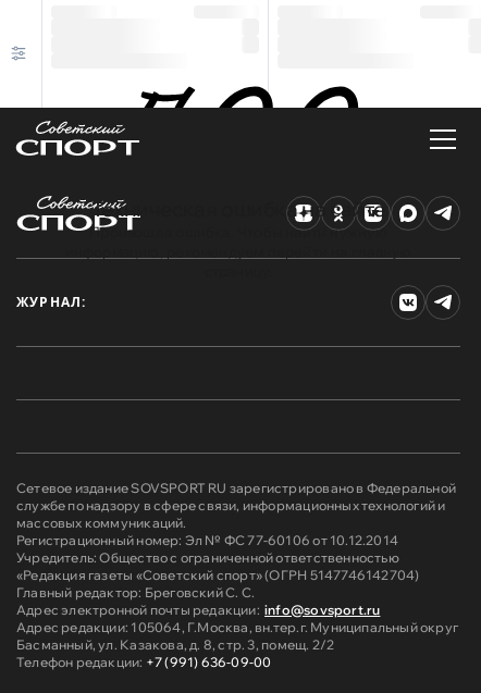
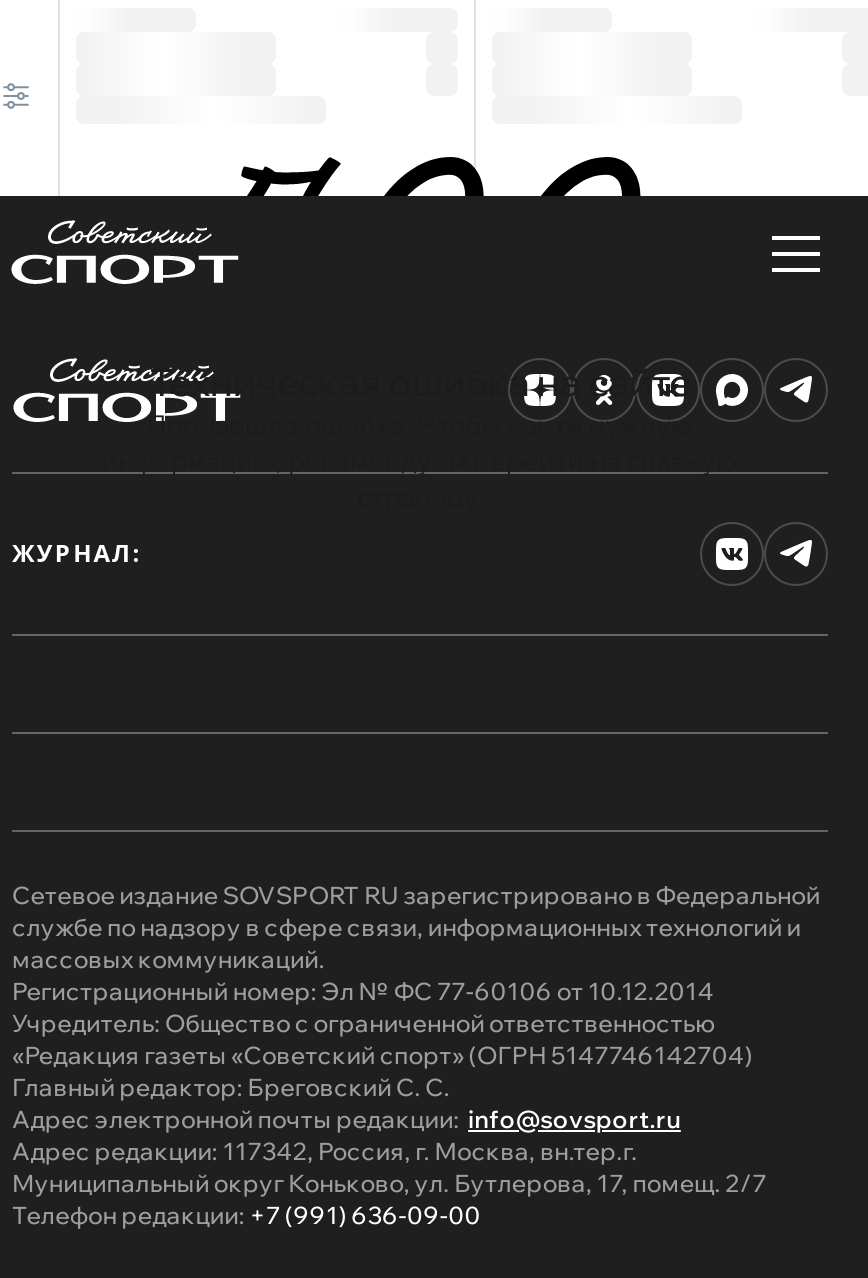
- Адрес редакции: 105064, Г.Москва, вн.тер.г. Муниципальный округ
- Басманный, ул. Казакова, д. 8, стр. 3, помещ. 2/2
+ Адрес редакции: 117342, Россия, г. Москва, вн.тер.г.
+ Муниципальный округ Коньково, ул. Бутлерова, 17, помещ. 2/7
